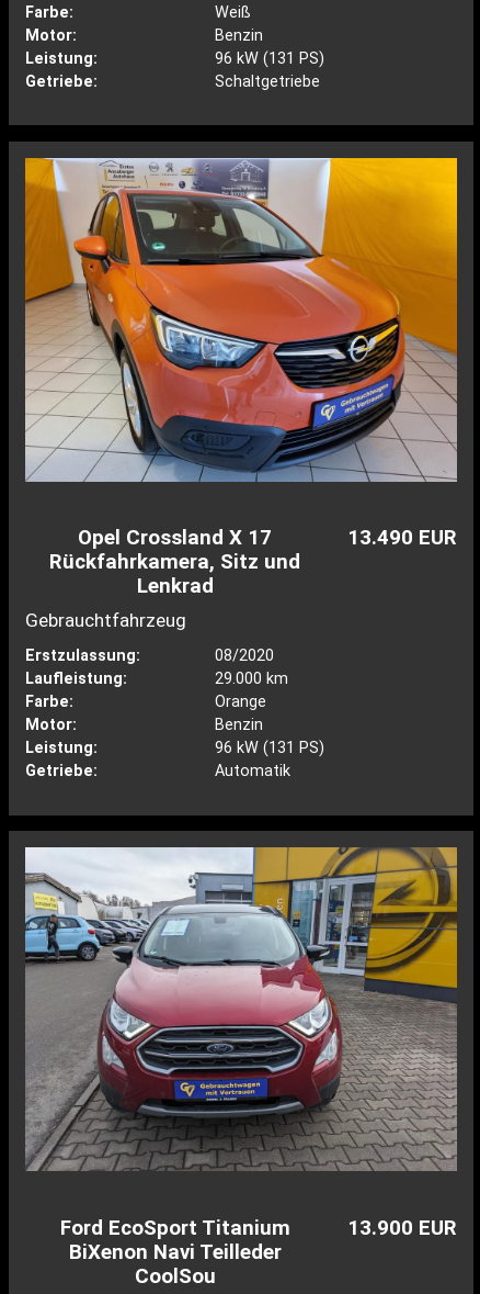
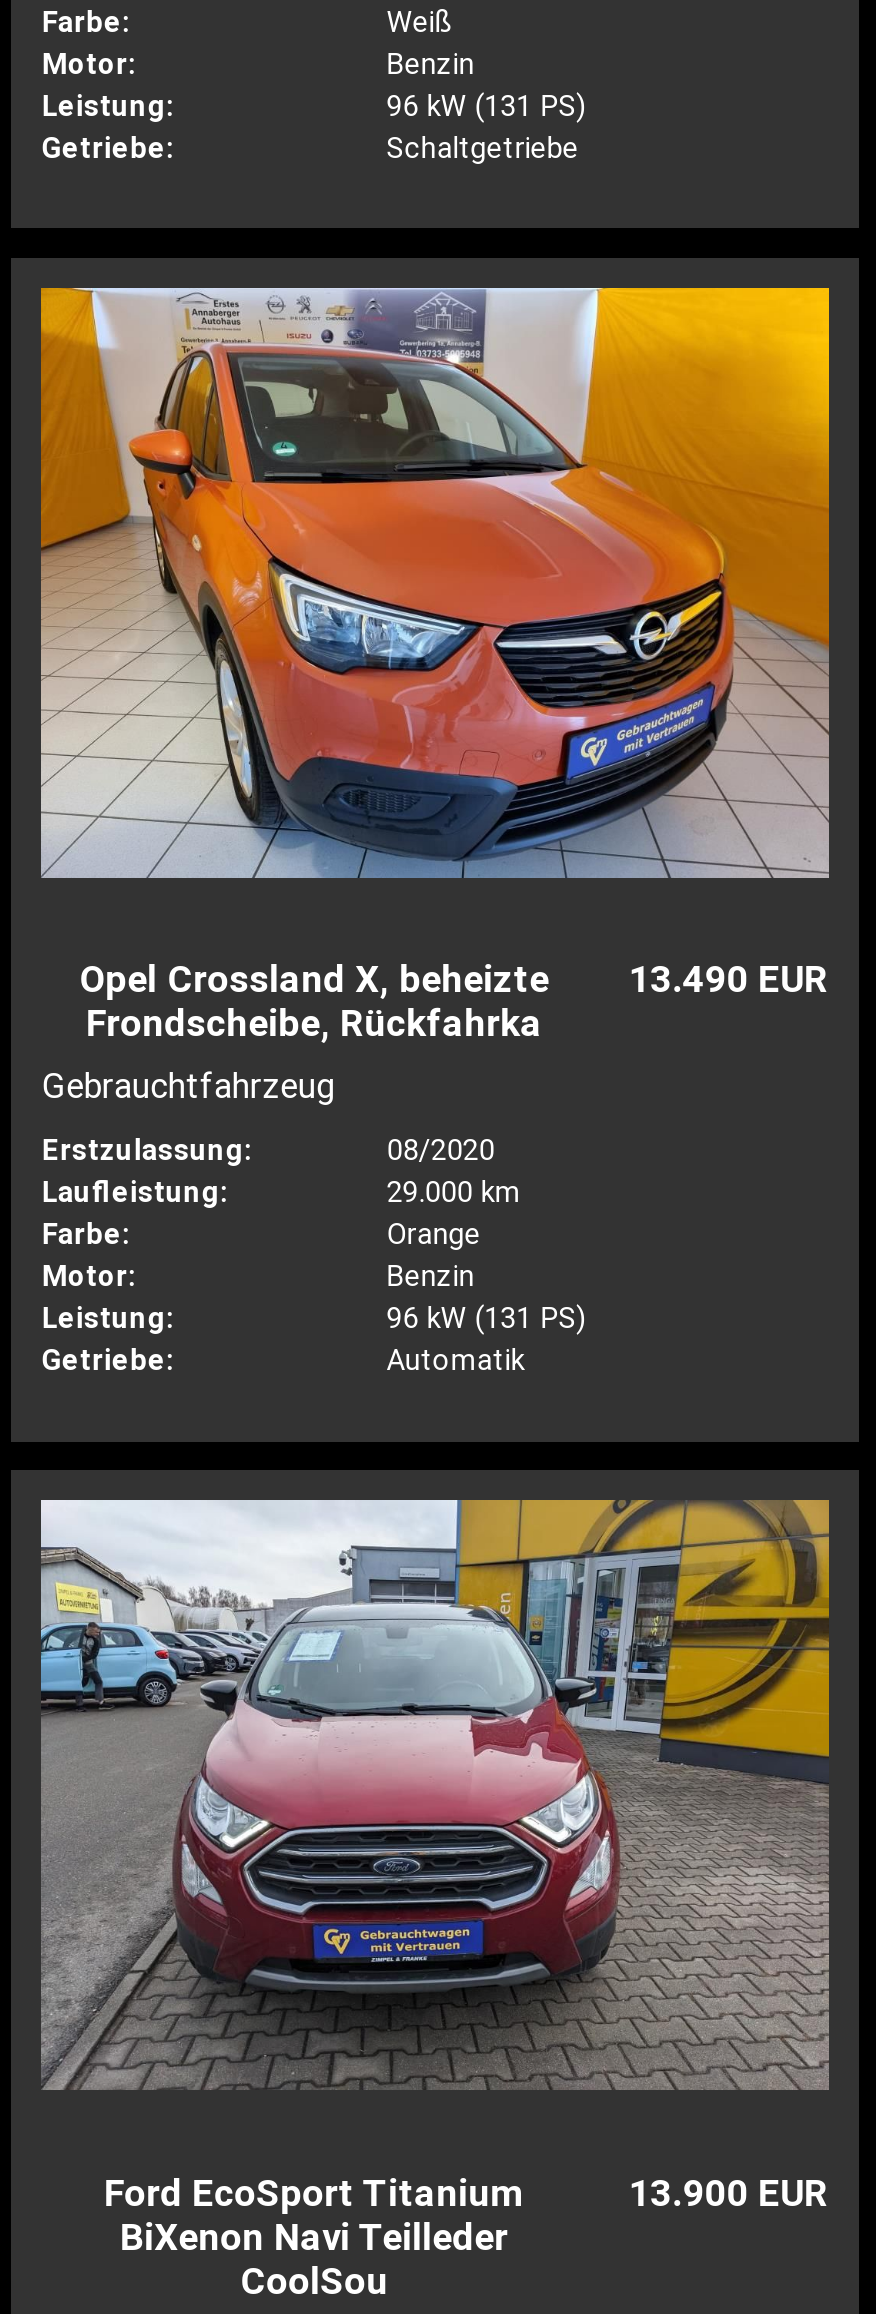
- Opel Crossland X 17
- Rückfahrkamera, Sitz und
- Lenkrad
+ Opel Crossland X, beheizte
+ Frondscheibe, Rückfahrka
